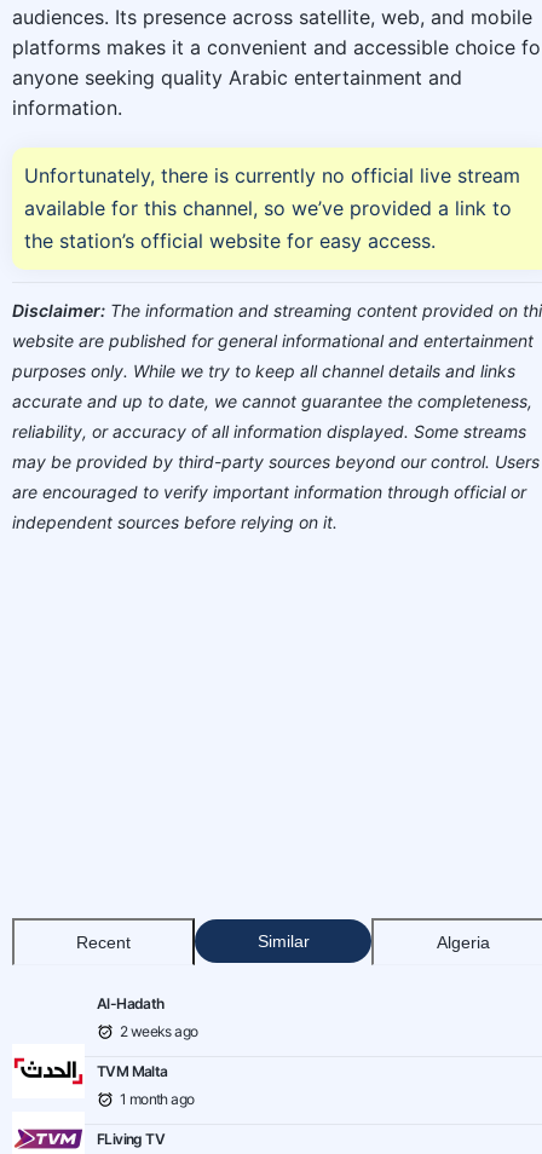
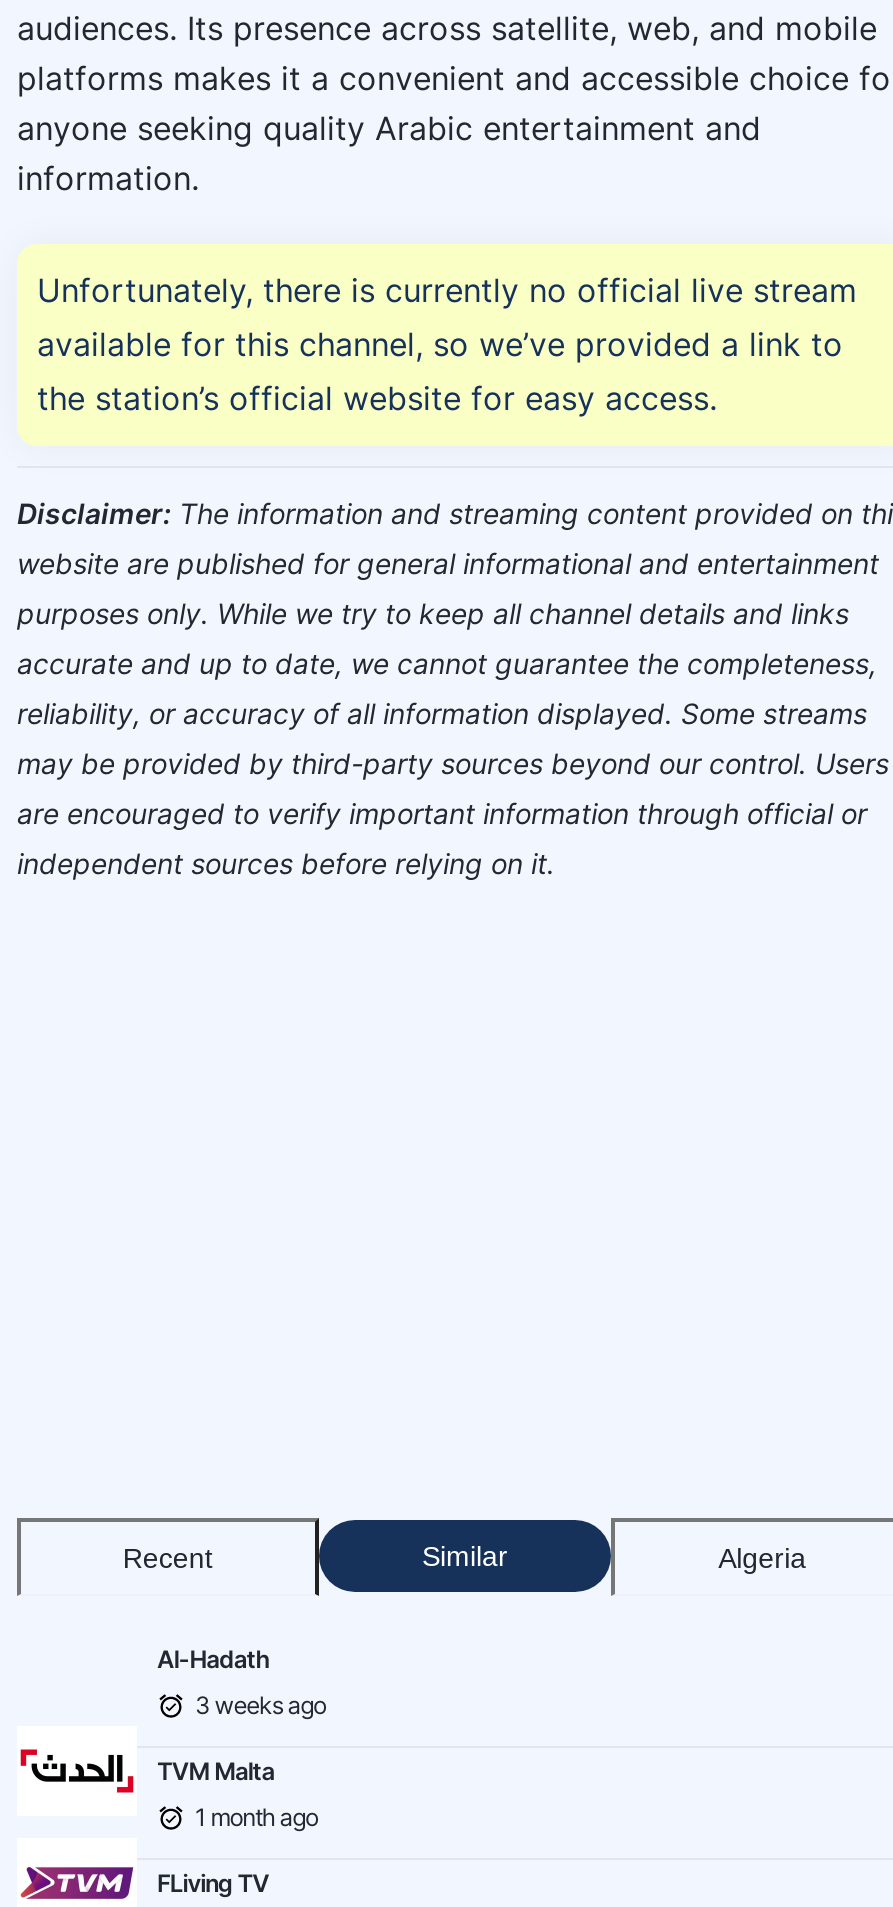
- 2 weeks ago
+ 3 weeks ago
